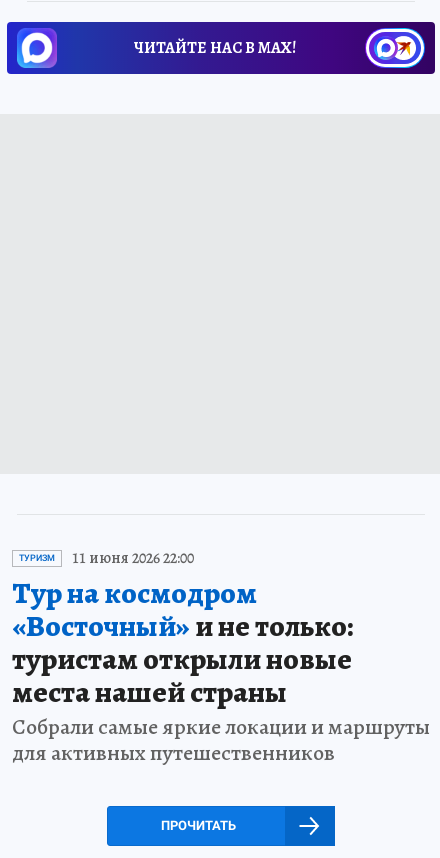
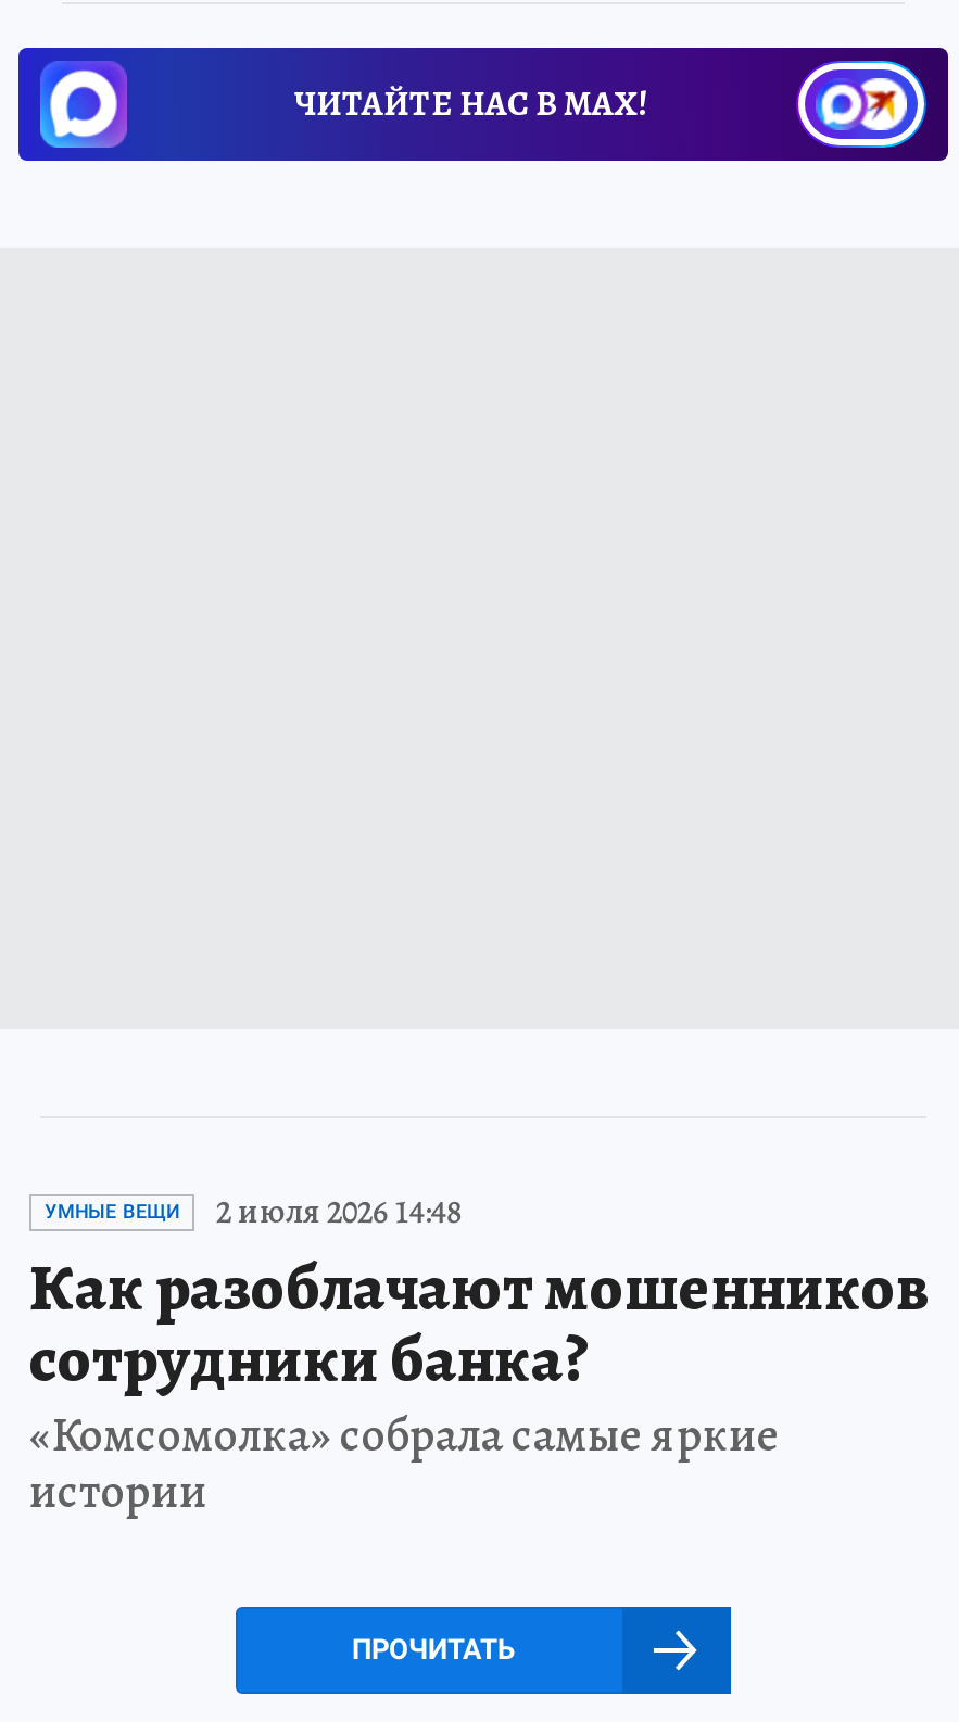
- ТУРИЗМ
- 11 июня 2026 22:00
- Тур на космодром
- «Восточный»и не только:
- туристам открыли новые
- места нашей страны
- Собрали самые яркие локации и маршруты
- для активных путешественников
+ УМНЫЕ ВЕЩИ
+ 2 июля 2026 14:48
+ Как разоблачают мошенников
+ сотрудники банка?
+ «Комсомолка» собрала самые яркие
+ истории
